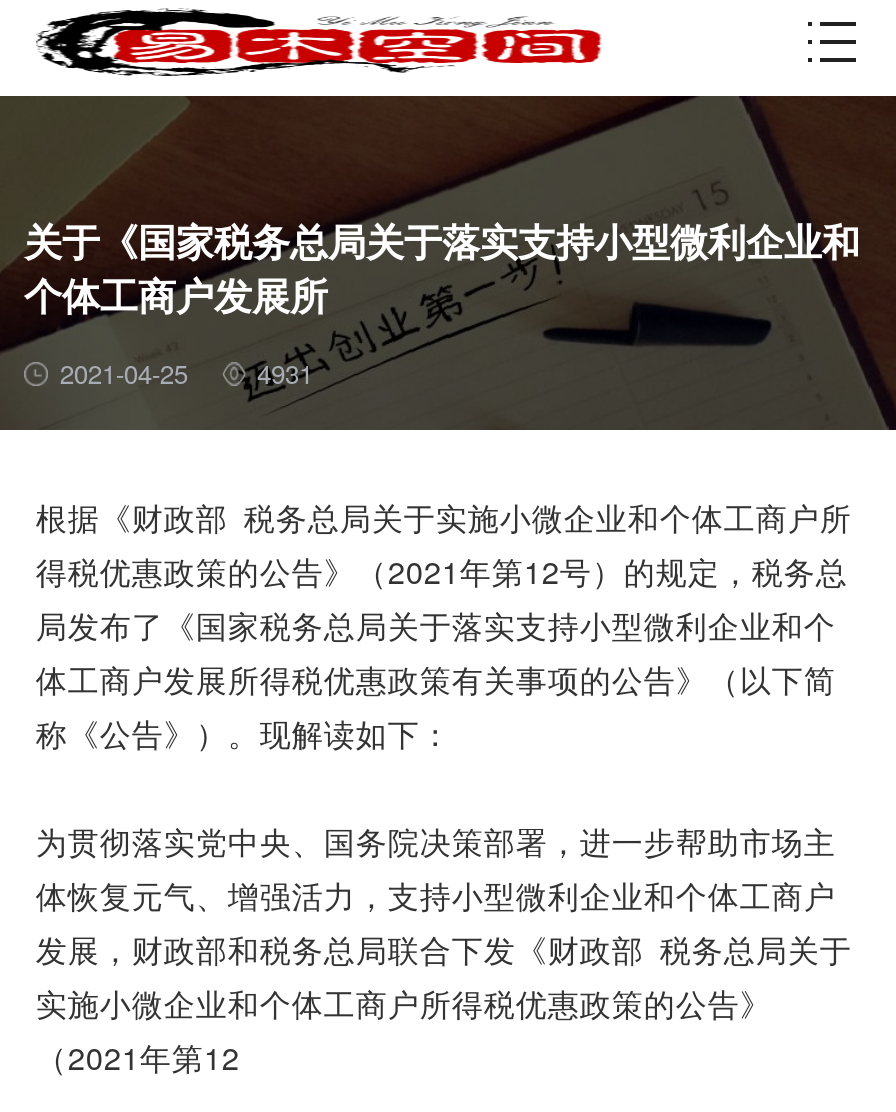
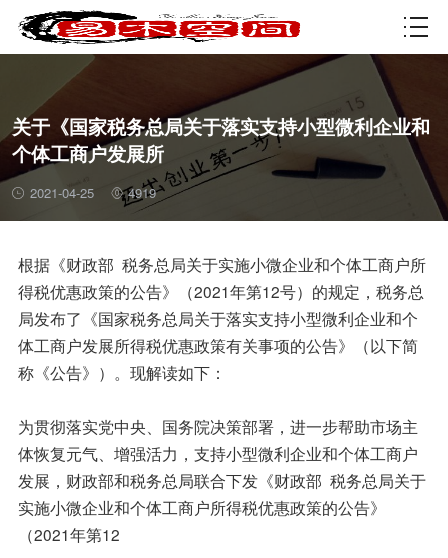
- 2021-04-25 4931
+ 2021-04-25 4919
